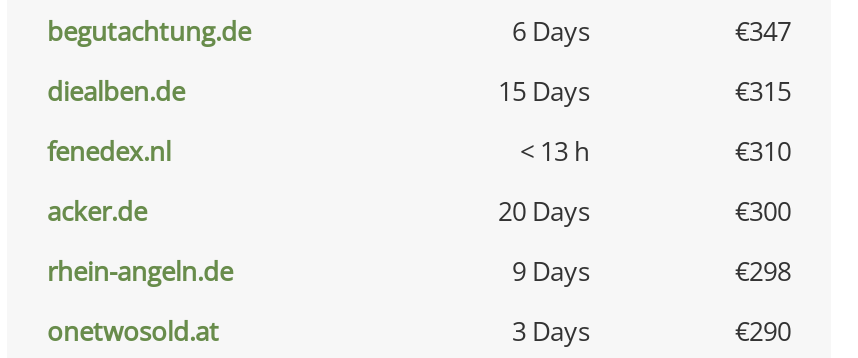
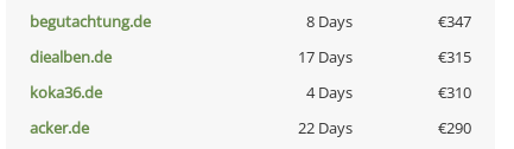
- 6 Days
+ 8 Days

- 15 Days
+ 17 Days

- fenedex.nl
- < 13 h
+ koka36.de
+ 4 Days

- 20 Days
- €300
- rhein-angeln.de
- 9 Days
- €298
- onetwosold.at
- 3 Days
+ 22 Days
